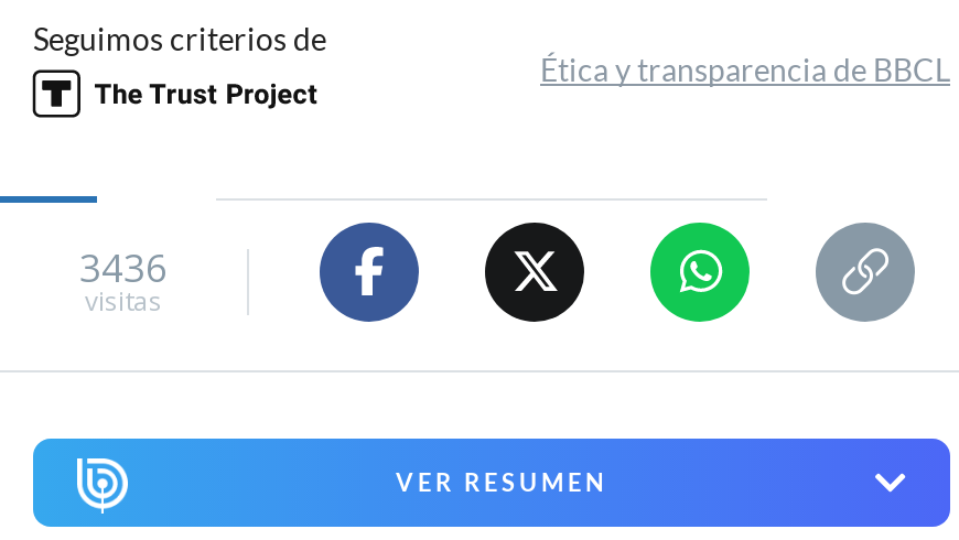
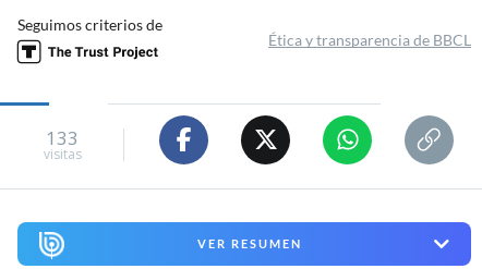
- 3436
+ 133
